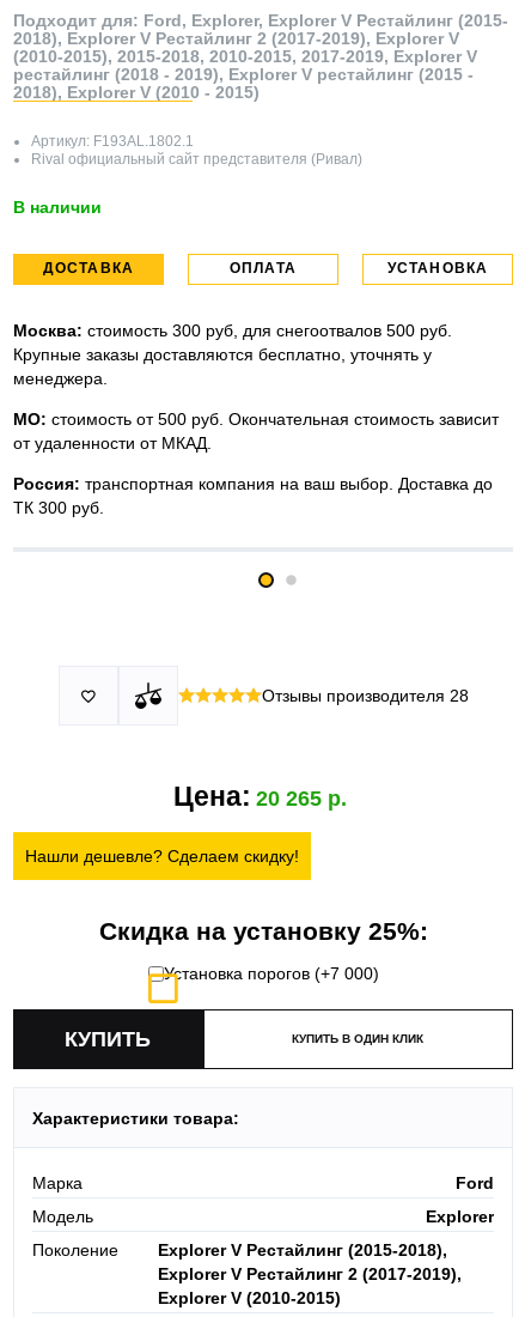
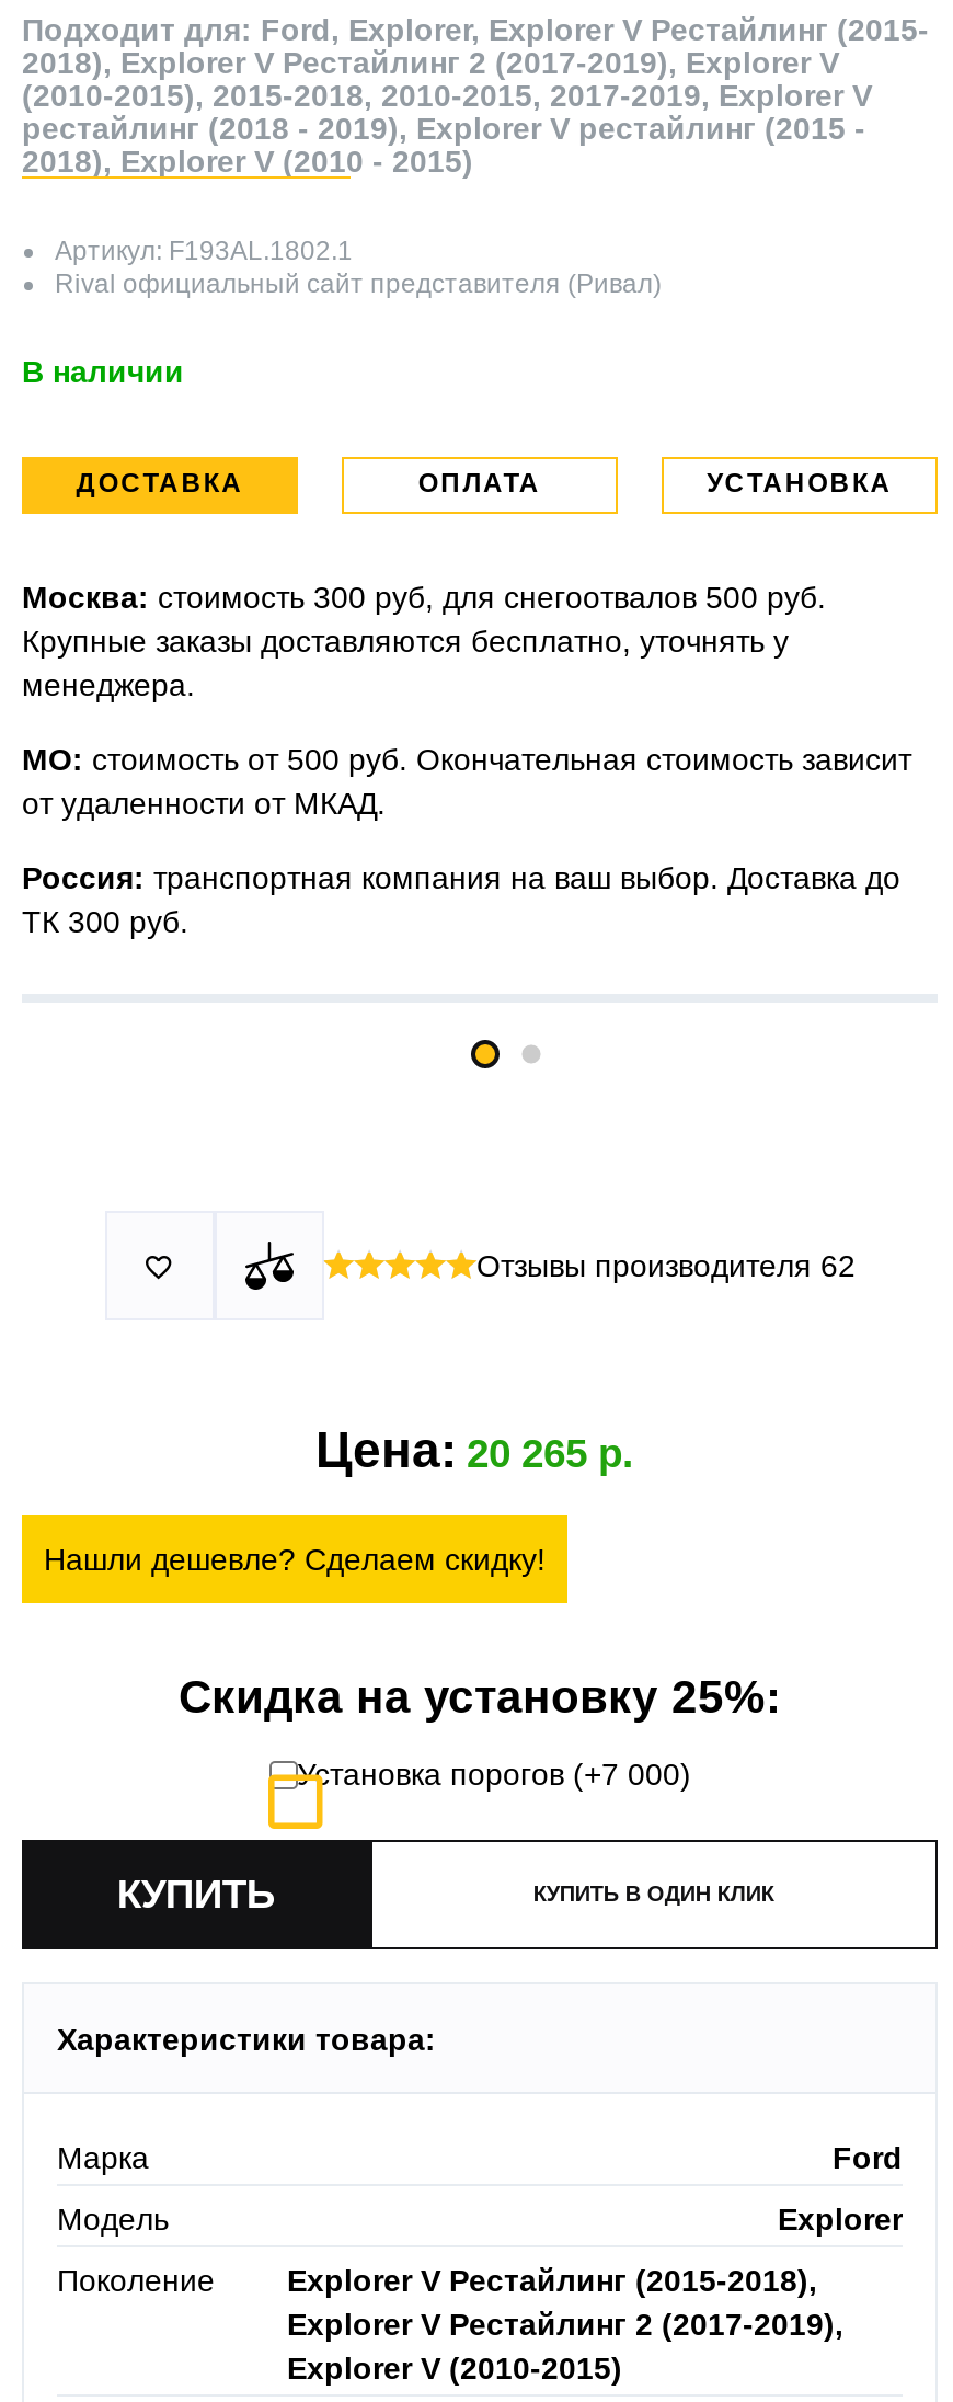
- Отзывы производителя 28
+ Отзывы производителя 62
